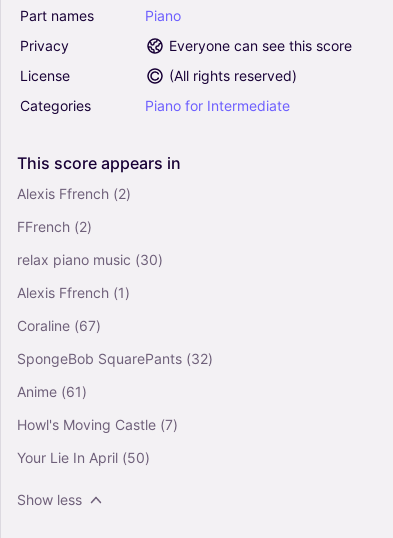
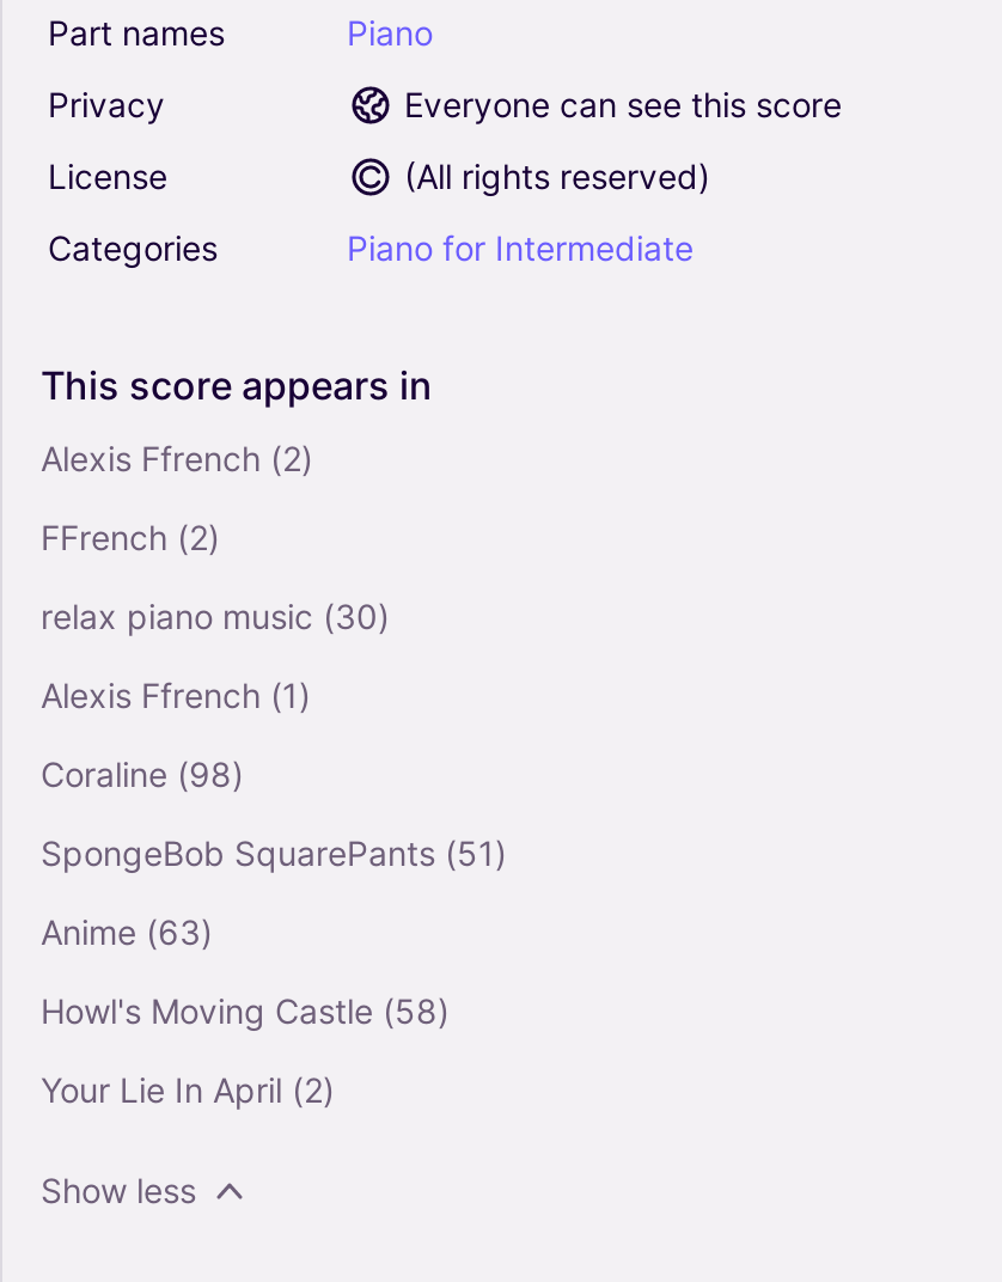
- Coraline (67)
+ Coraline (98)

- SpongeBob SquarePants (32)
+ SpongeBob SquarePants (51)

- Anime (61)
+ Anime (63)

- Howl's Moving Castle (7)
+ Howl's Moving Castle (58)

- Your Lie In April (50)
+ Your Lie In April (2)
